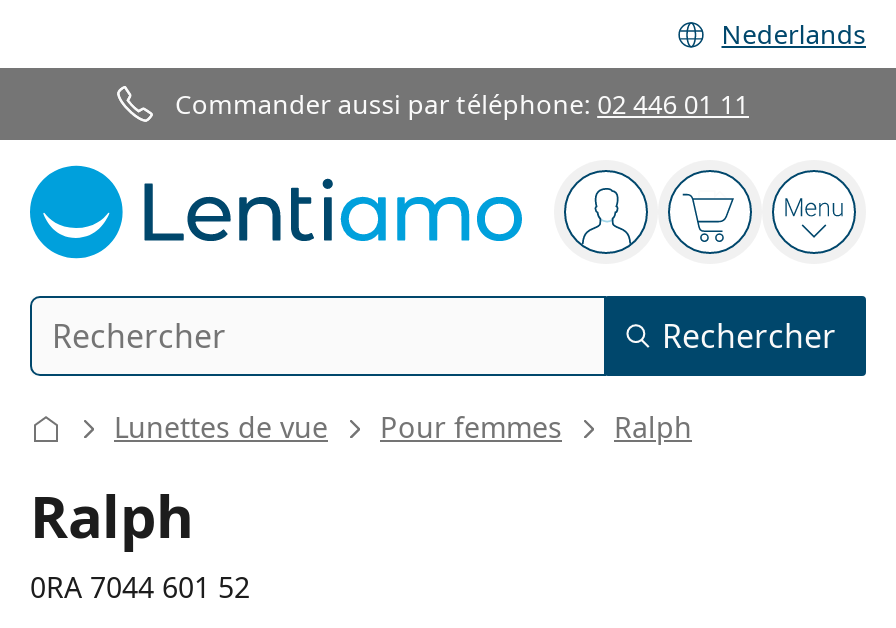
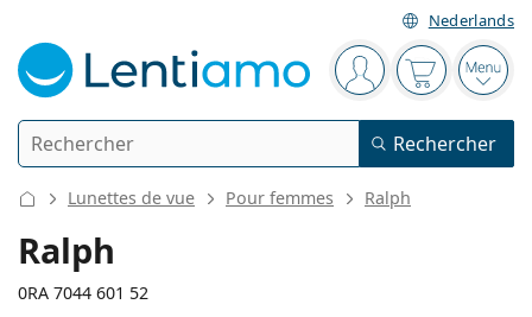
- Commander aussi par téléphone: 02 446 01 11
